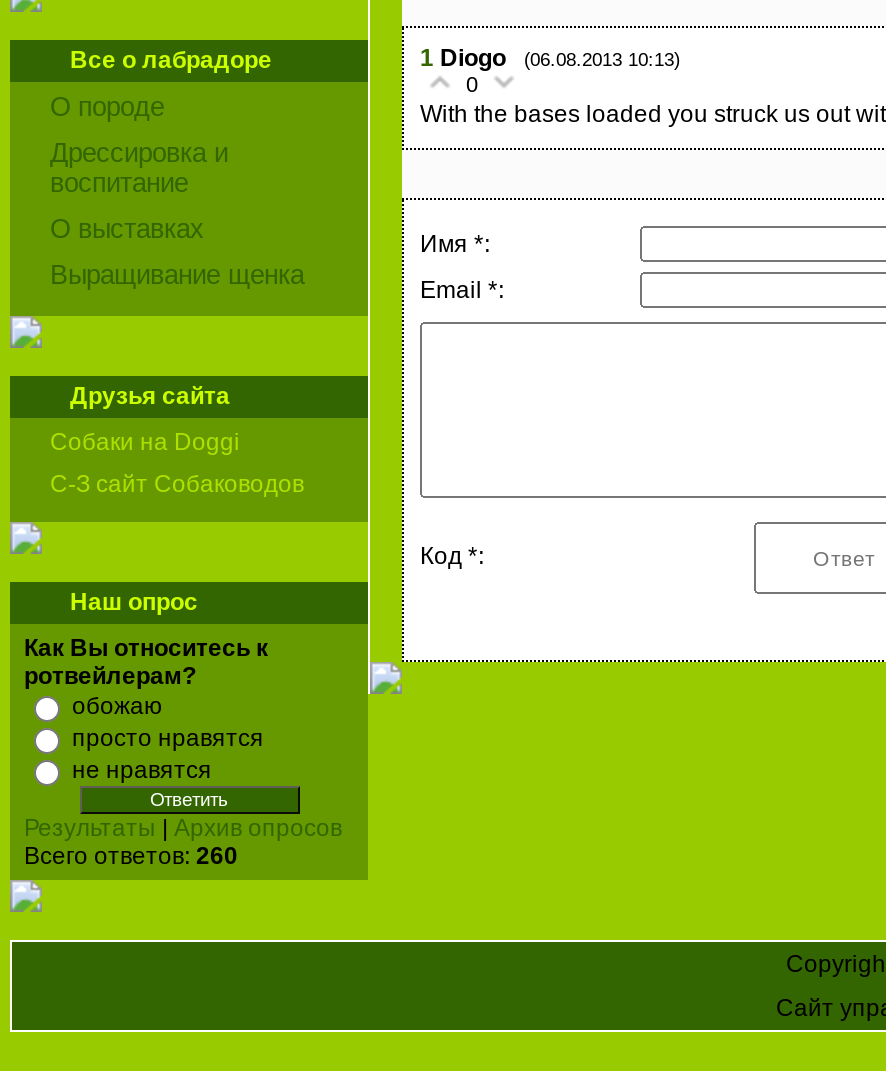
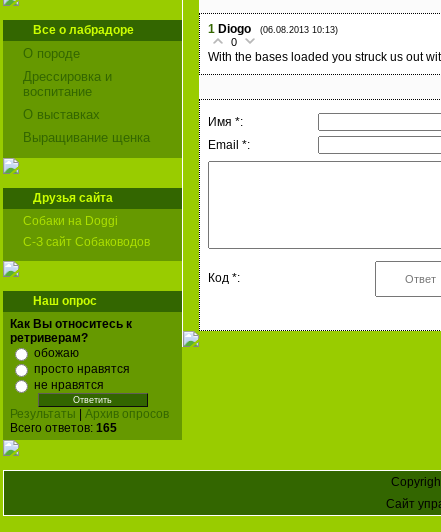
- ротвейлерам?
+ ретриверам?

- Всего ответов:260
+ Всего ответов:165
